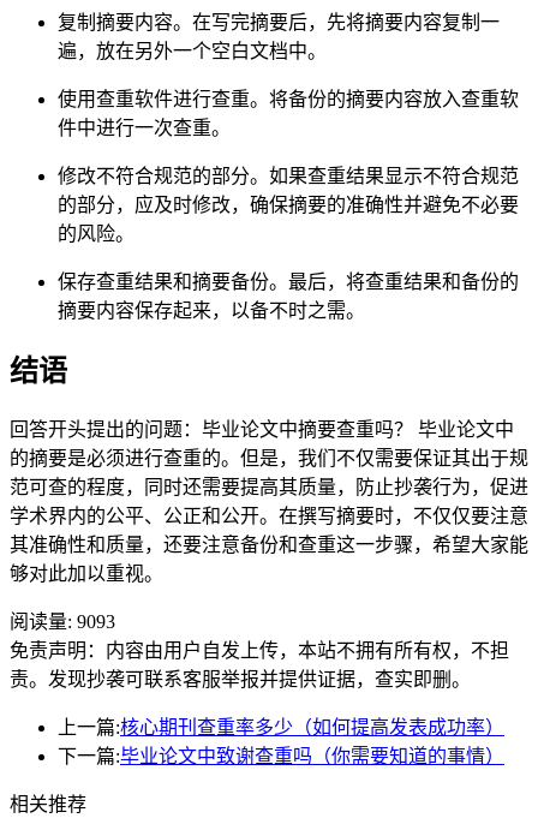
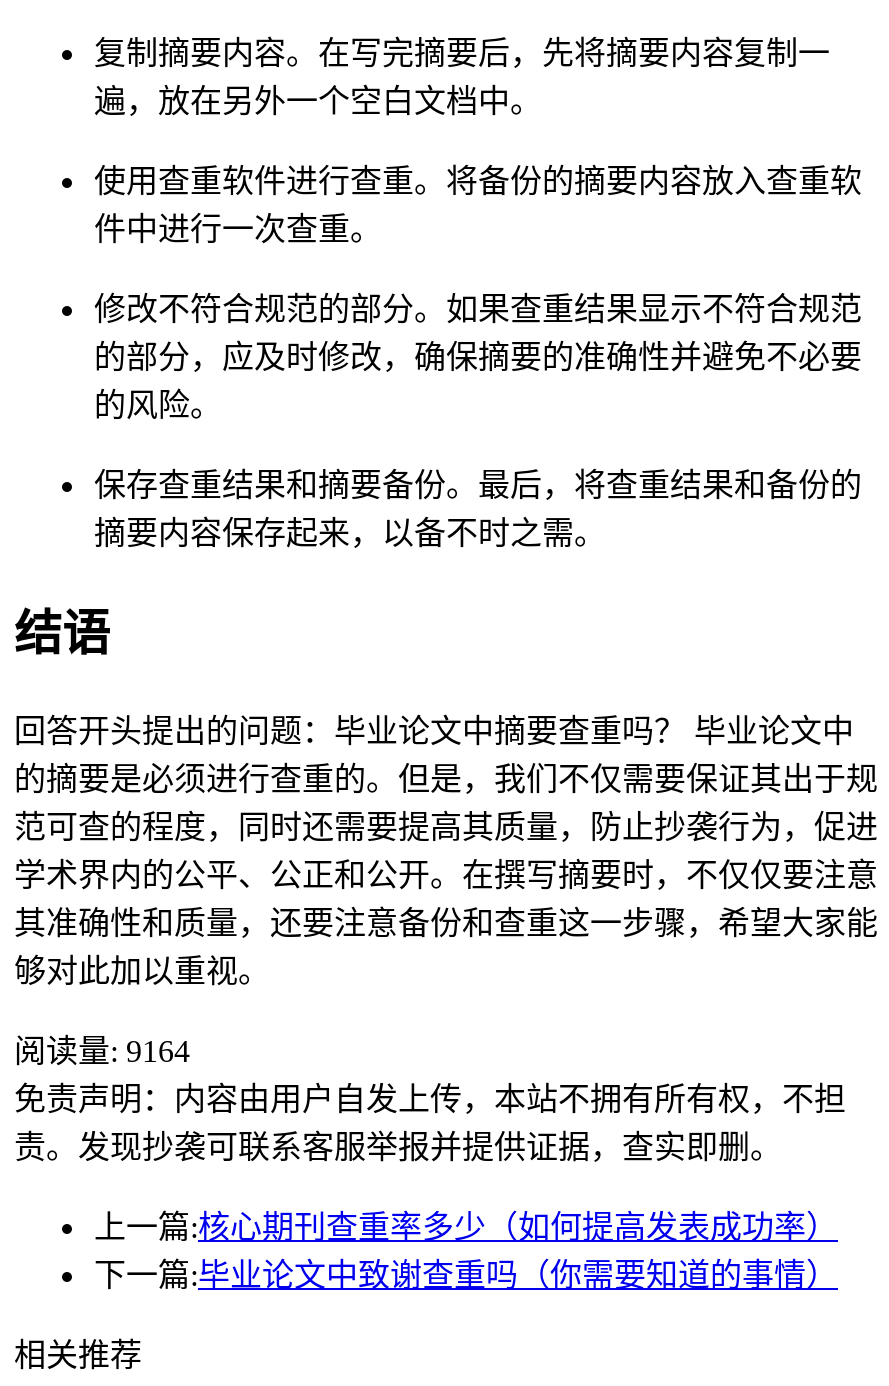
- 阅读量: 9093
+ 阅读量: 9164
